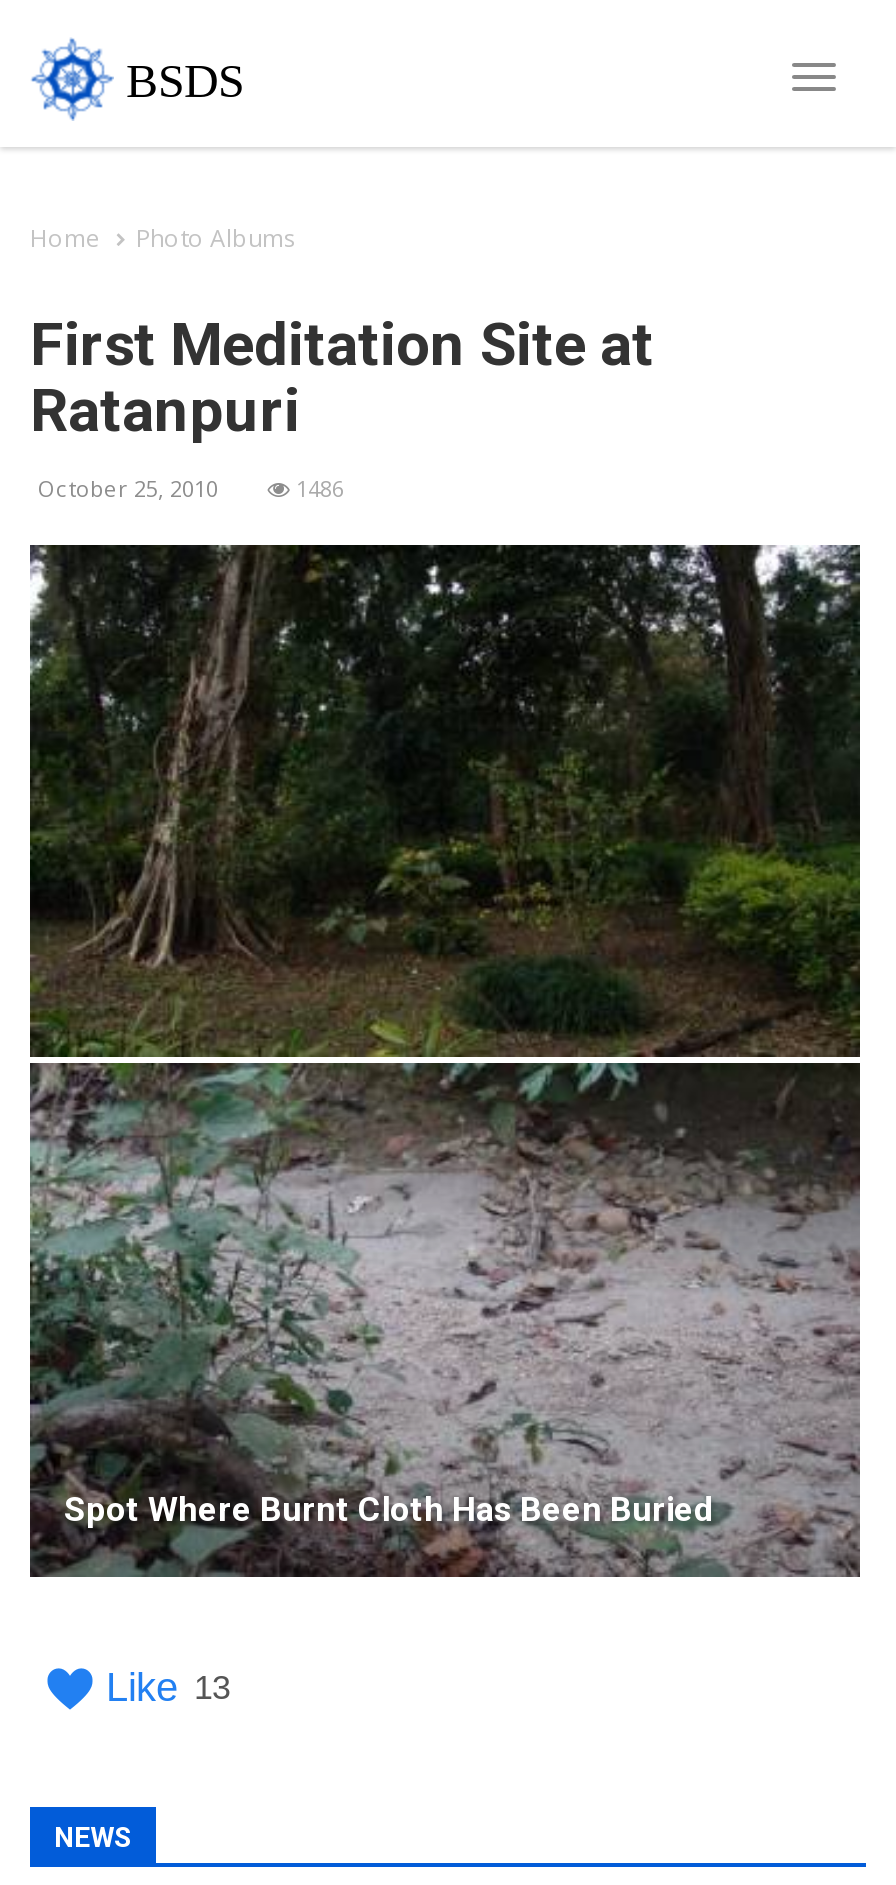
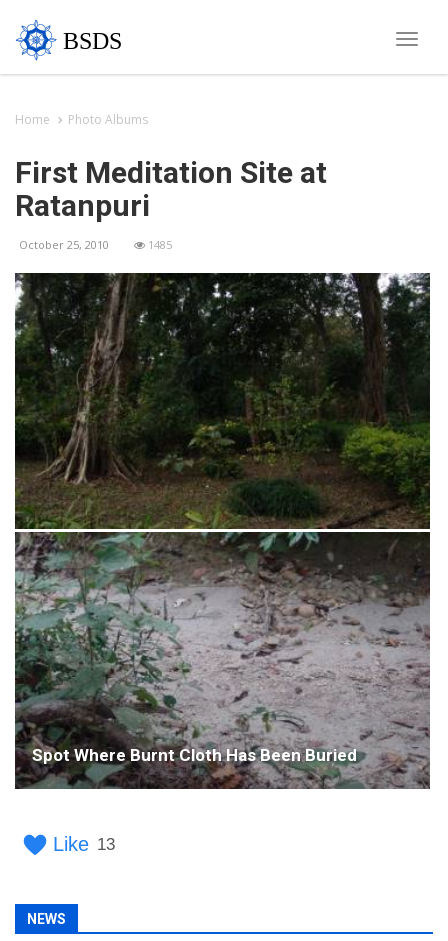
- 1486
+ 1485
